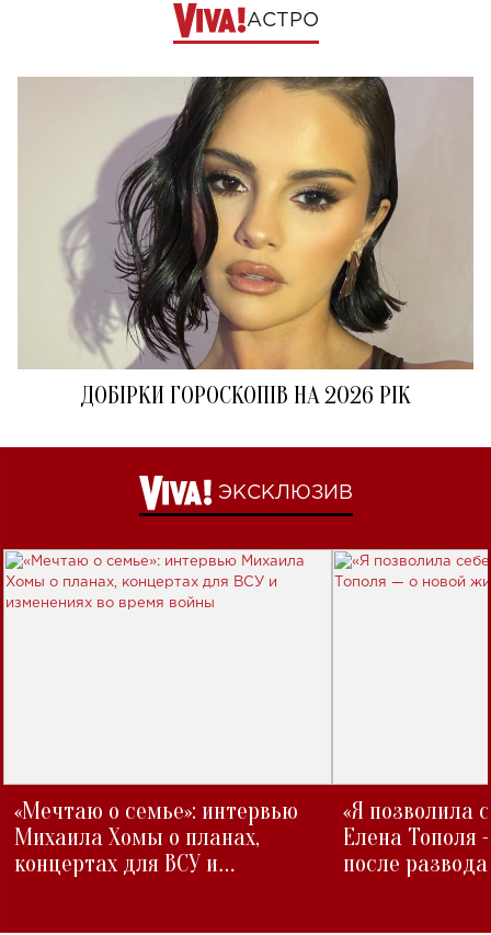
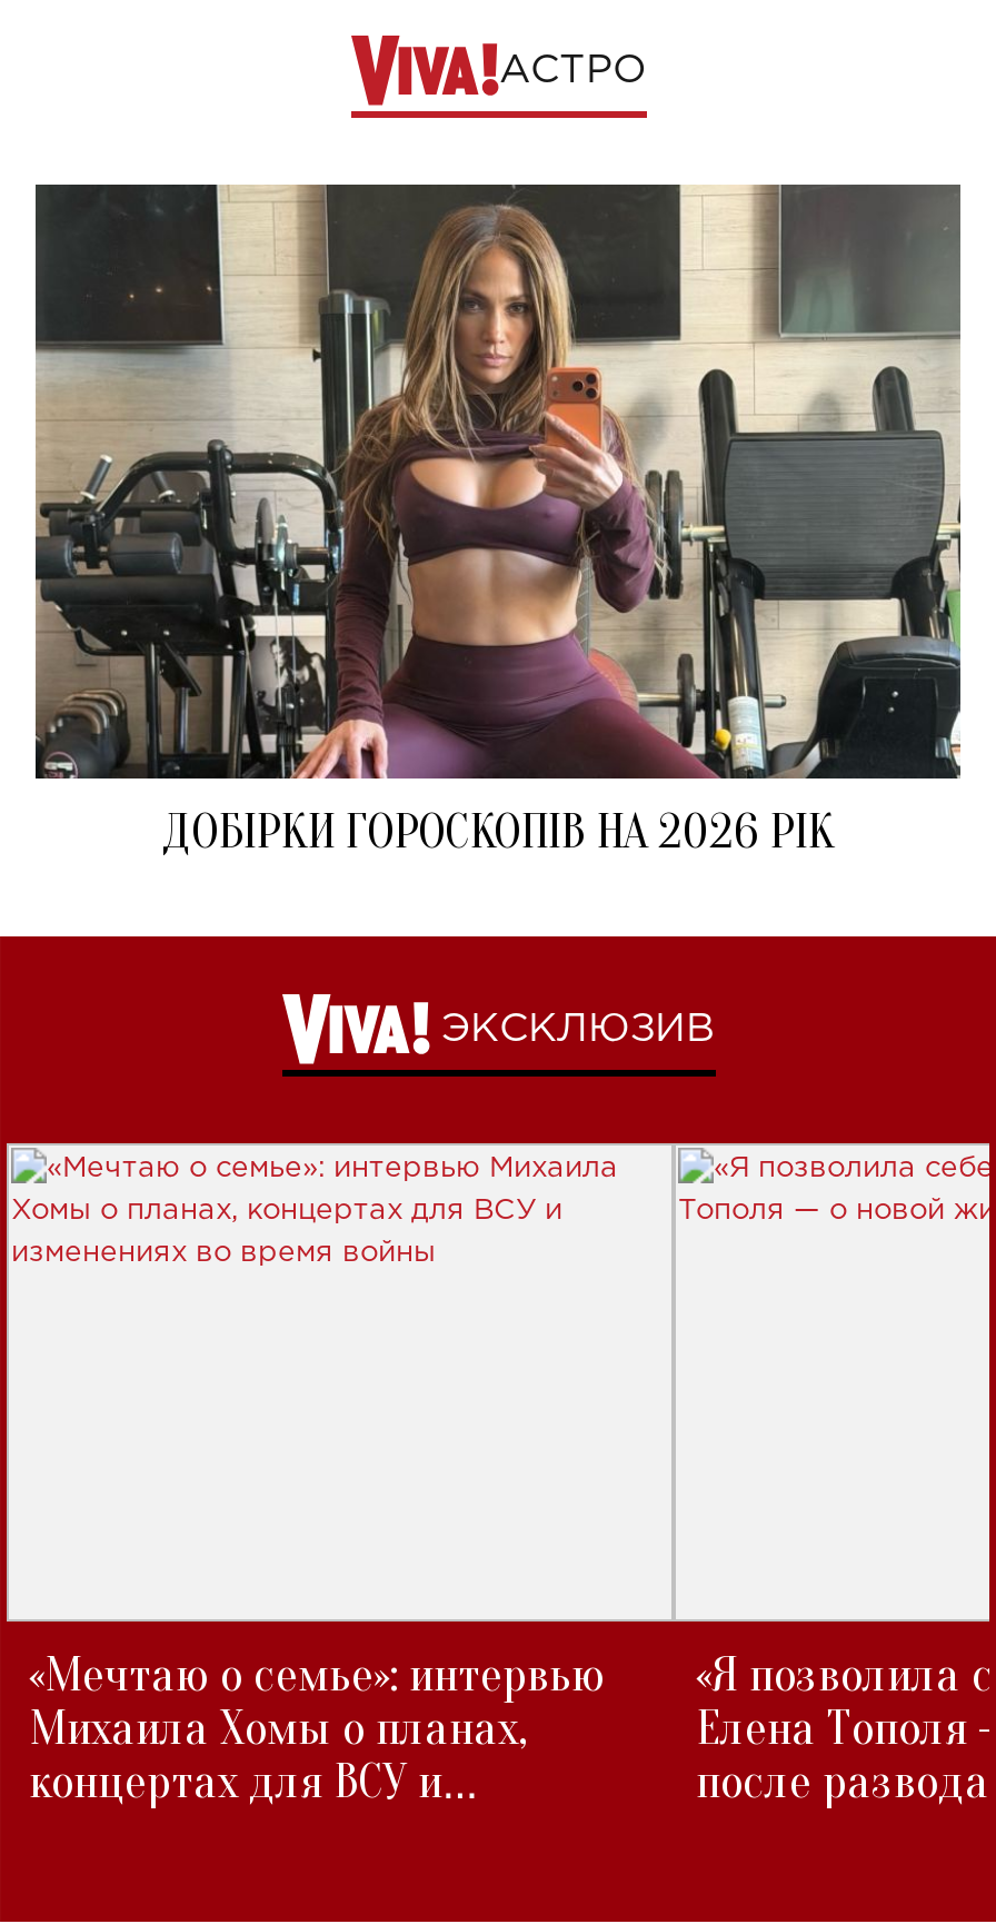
- [image]
+ [image]
